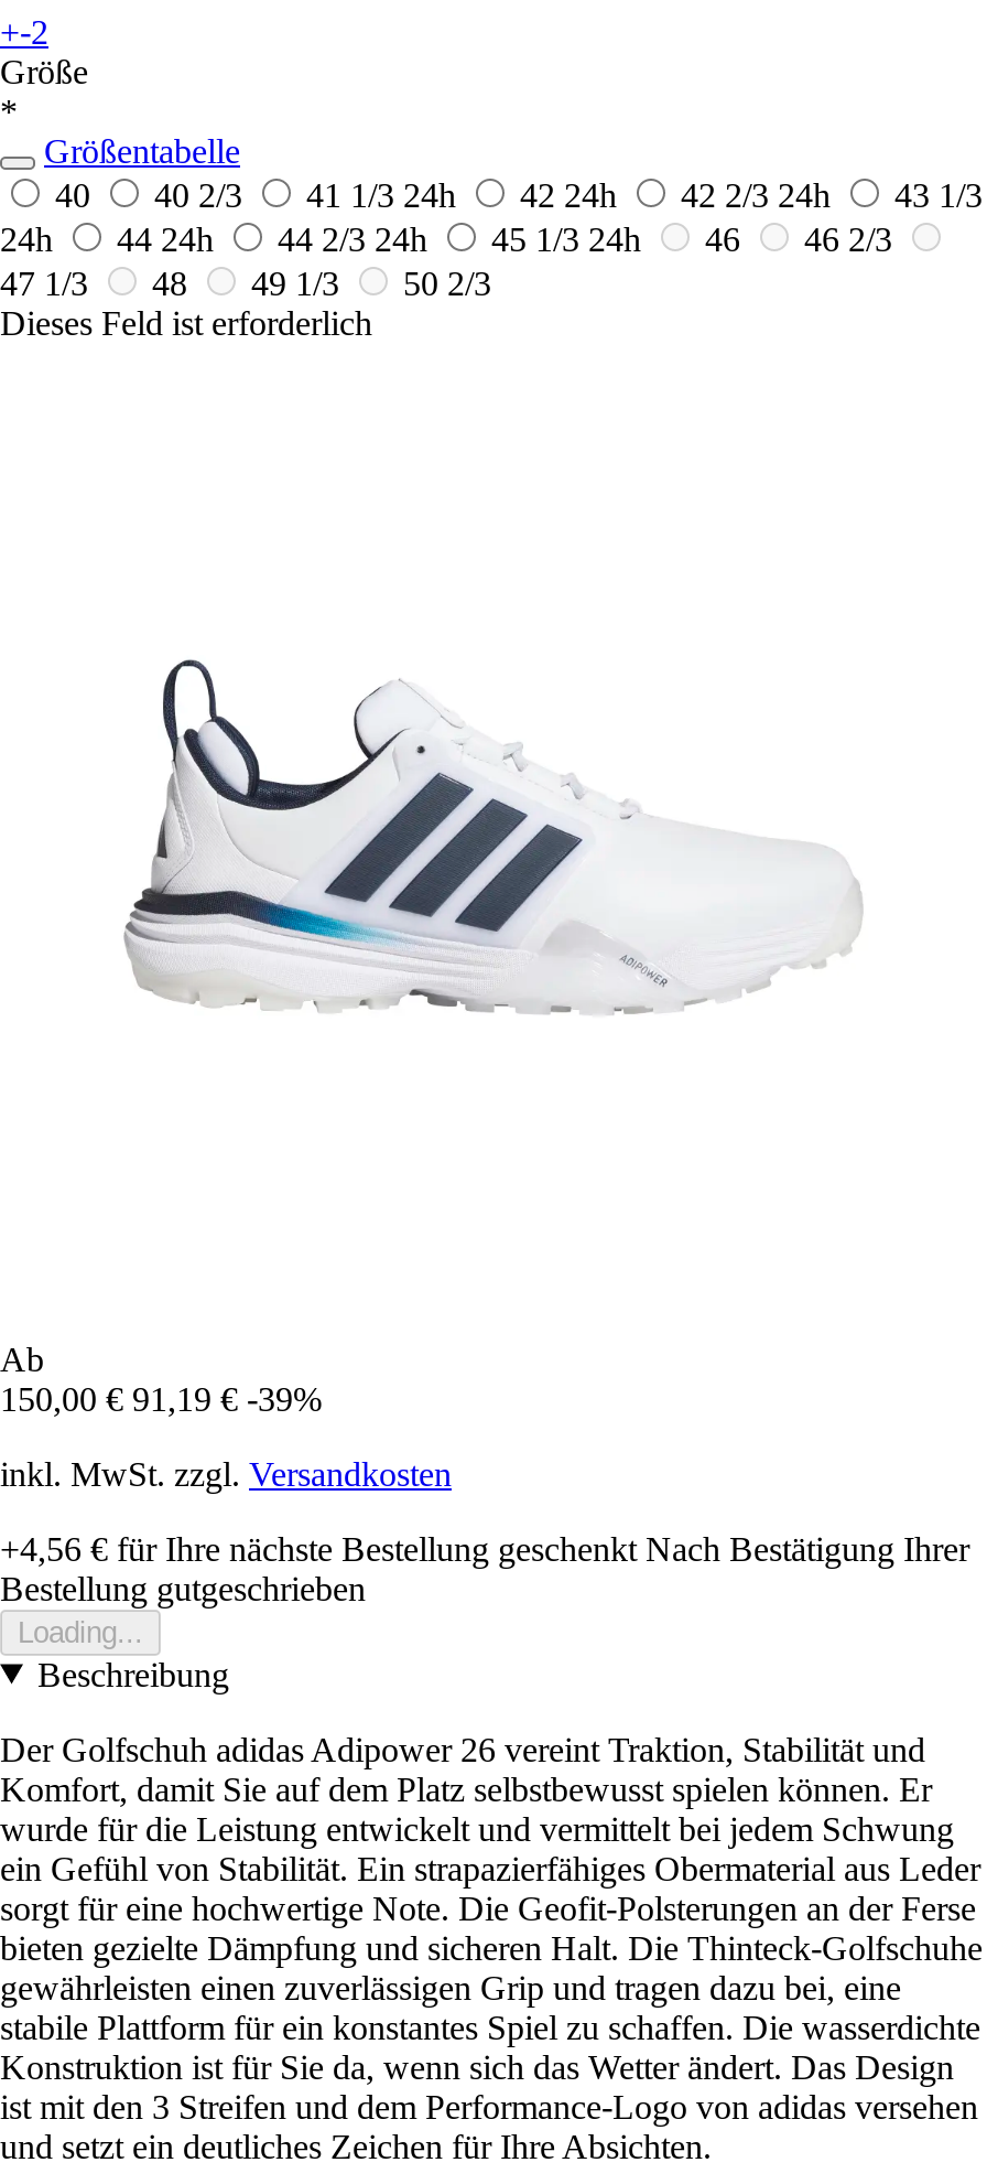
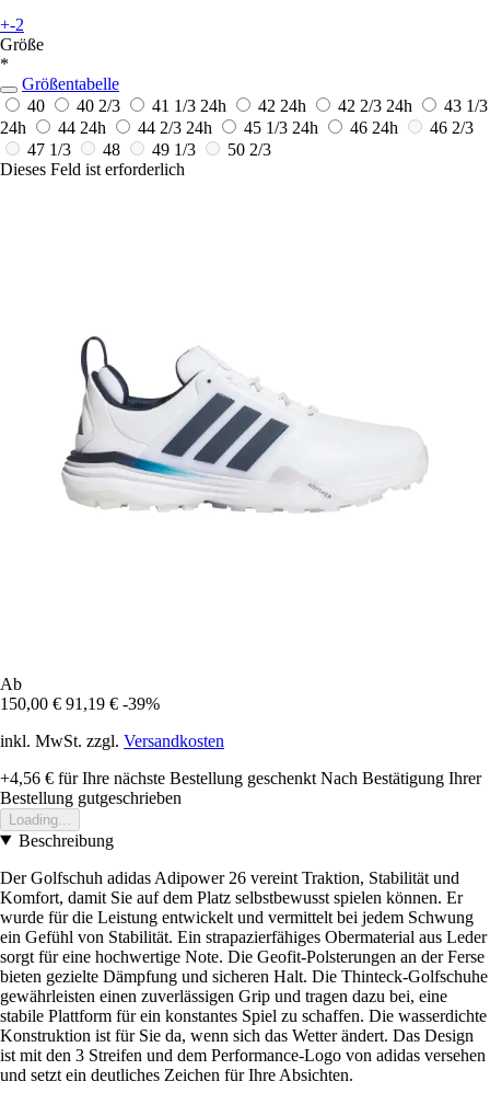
- 24h 44 24h 44 2/3 24h 45 1/3 24h 46 46 2/3
+ 24h 44 24h 44 2/3 24h 45 1/3 24h 46 24h 46 2/3
